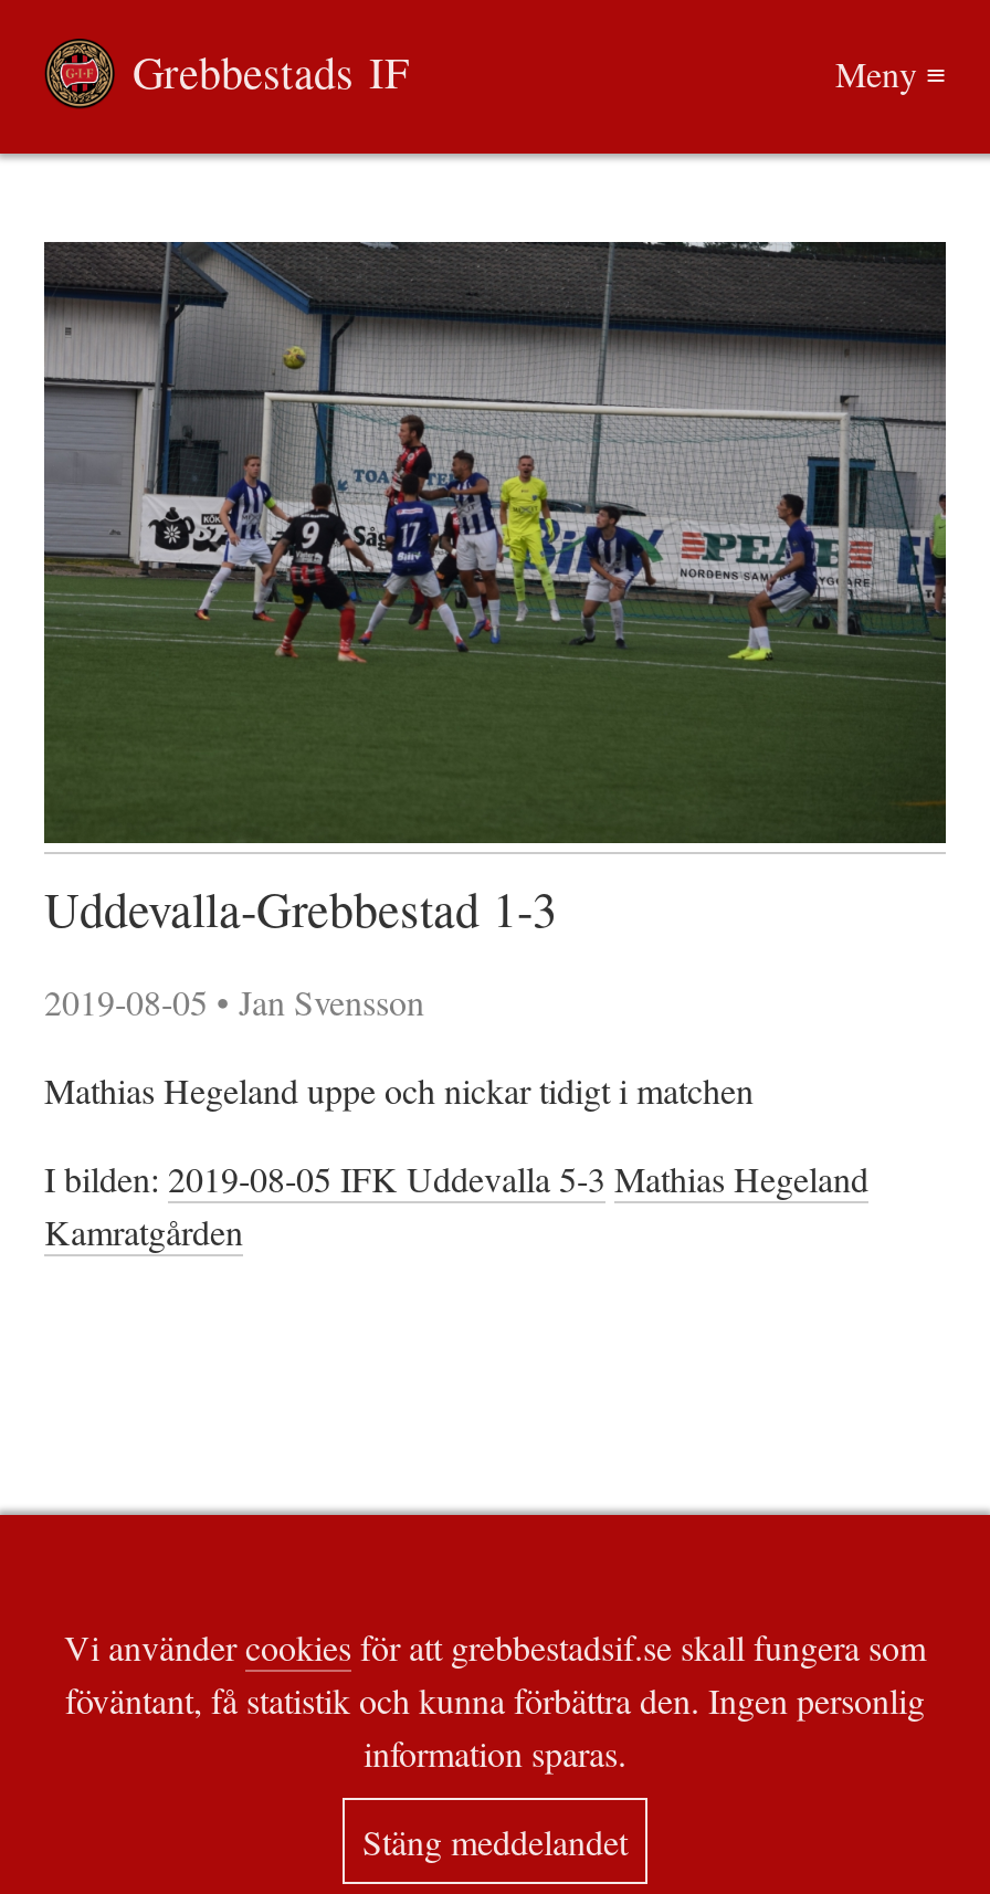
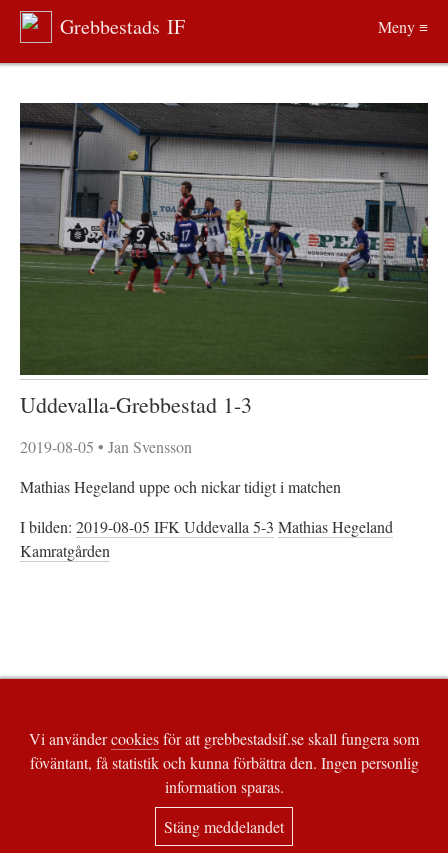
- [image]
+ [image]
